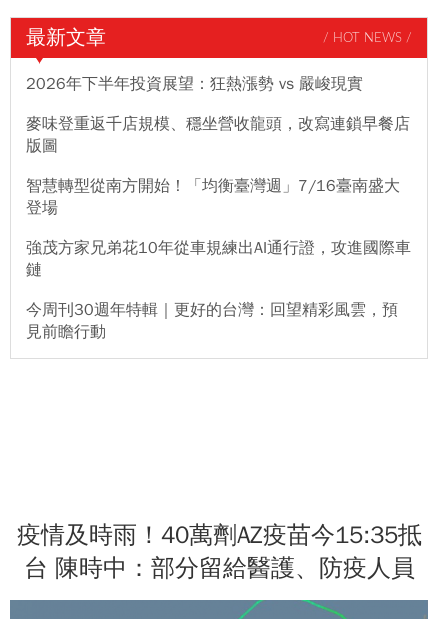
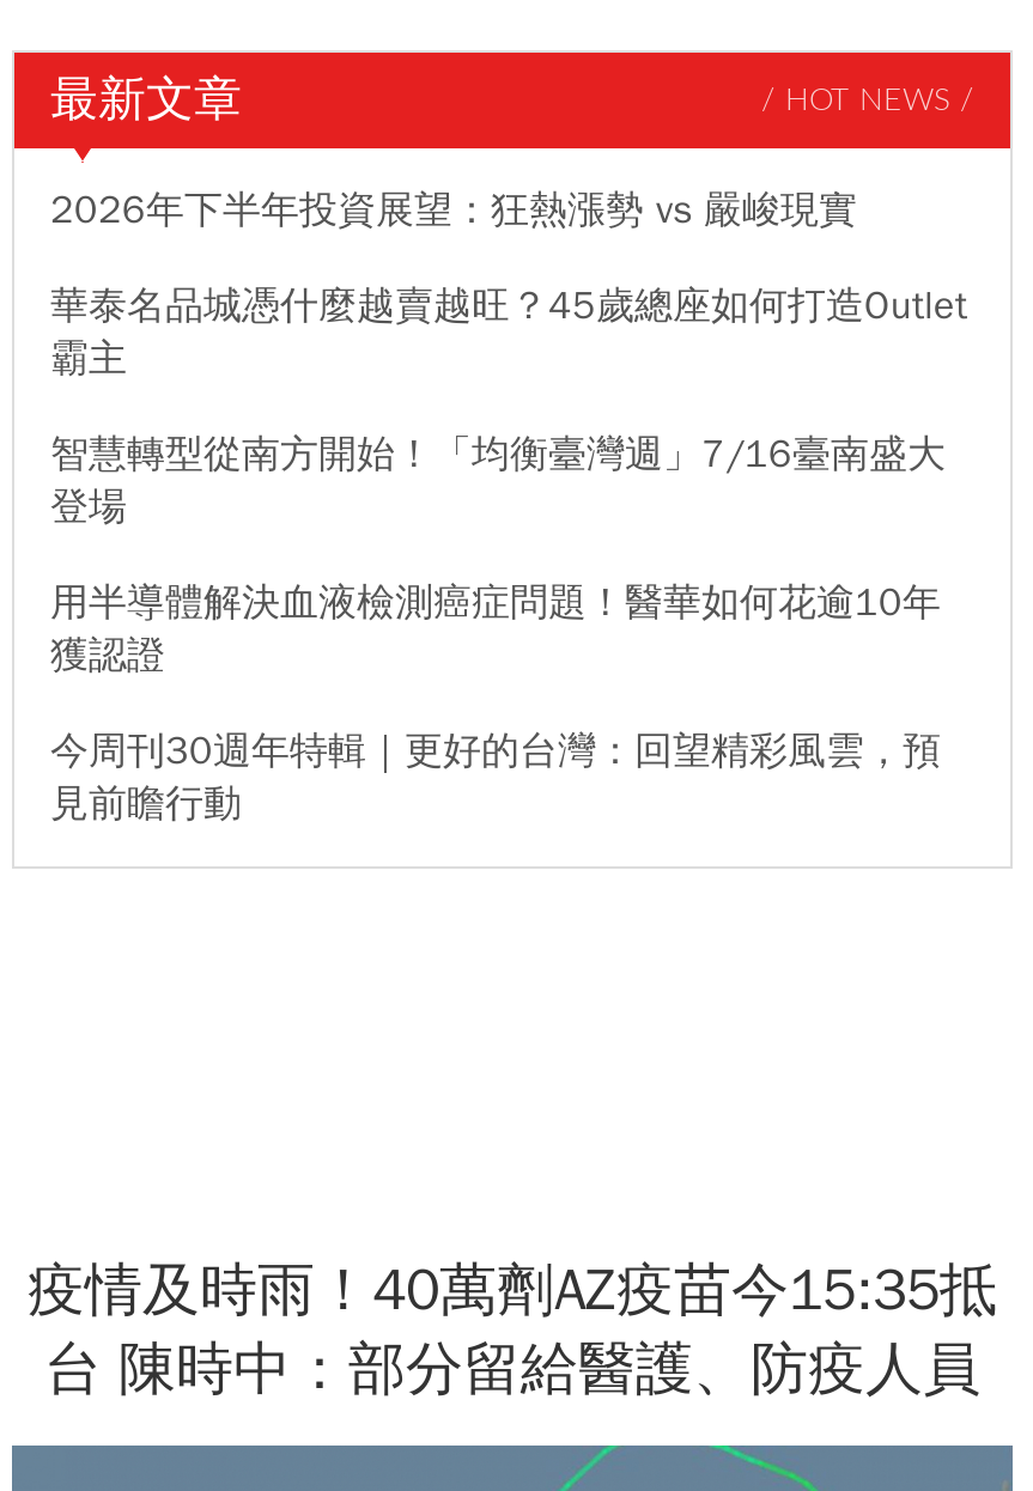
- 麥味登重返千店規模、穩坐營收龍頭，改寫連鎖早餐店
- 版圖
+ 華泰名品城憑什麼越賣越旺？45歲總座如何打造Outlet
+ 霸主

- 強茂方家兄弟花10年從車規練出AI通行證，攻進國際車
- 鏈
+ 用半導體解決血液檢測癌症問題！醫華如何花逾10年
+ 獲認證
